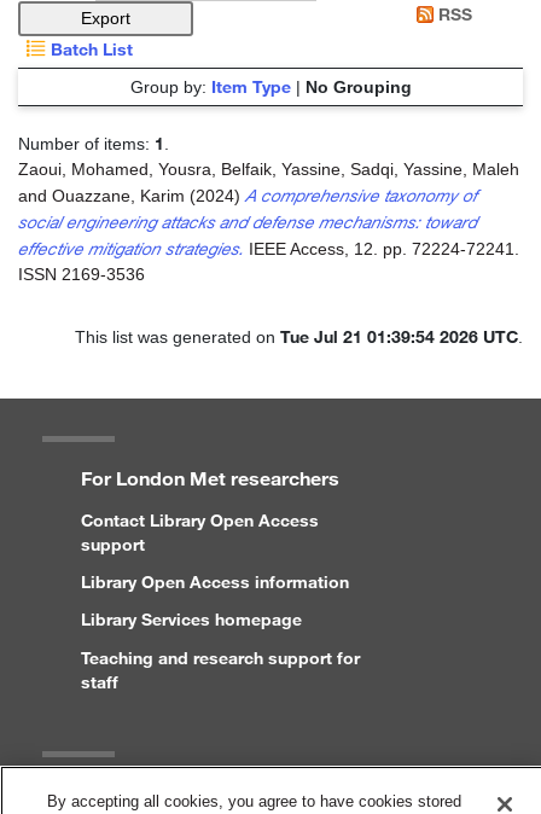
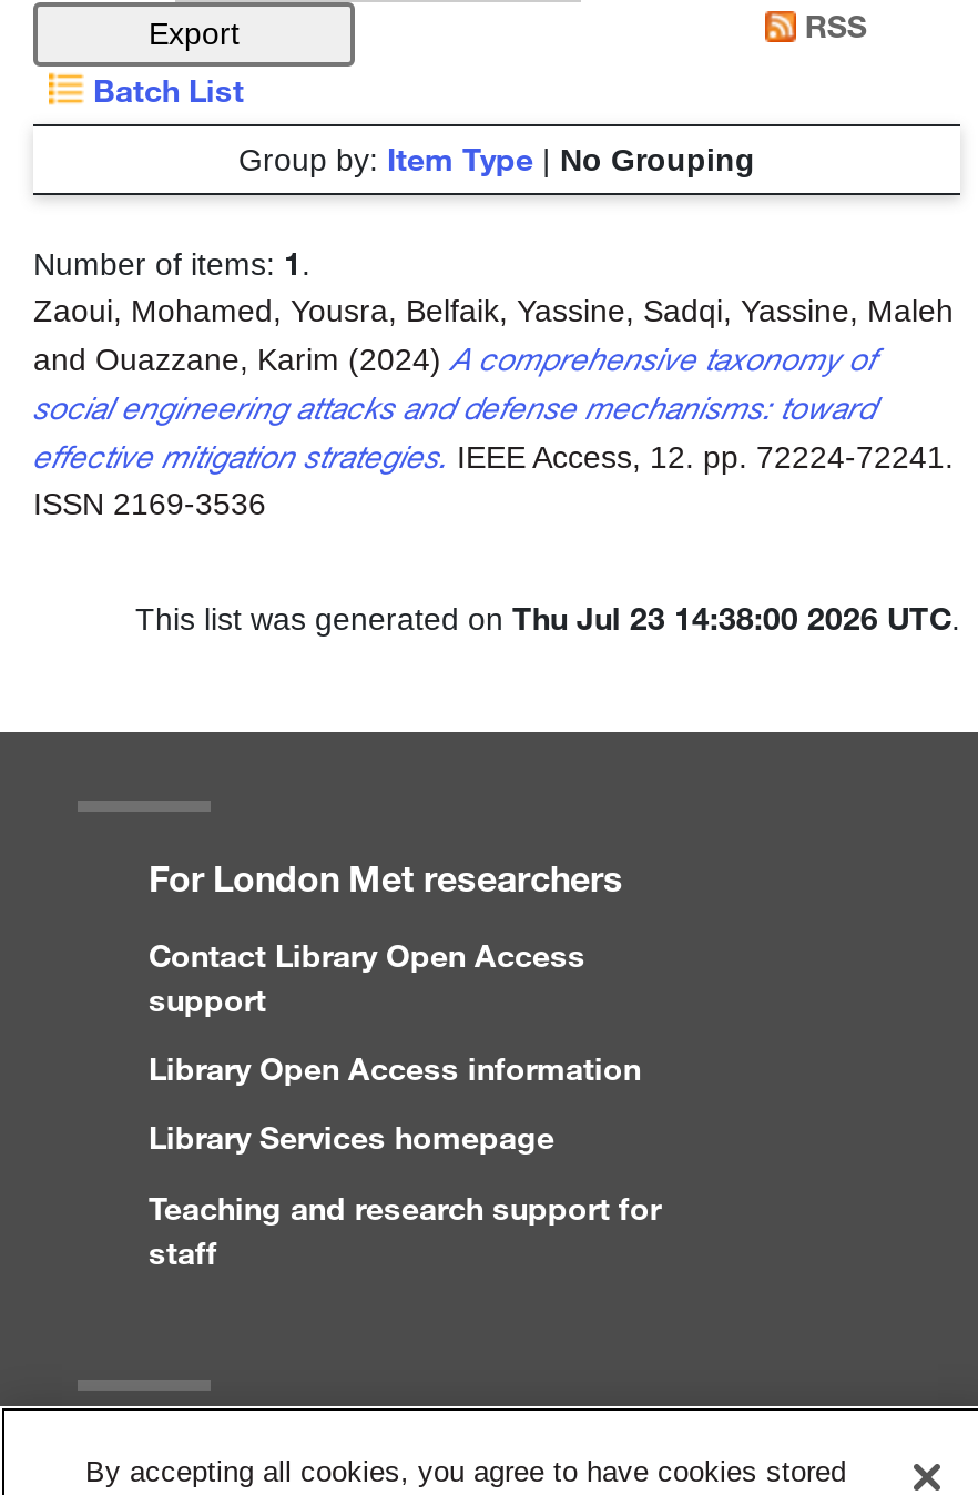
- This list was generated on Tue Jul 21 01:39:54 2026 UTC.
+ This list was generated on Thu Jul 23 14:38:00 2026 UTC.
